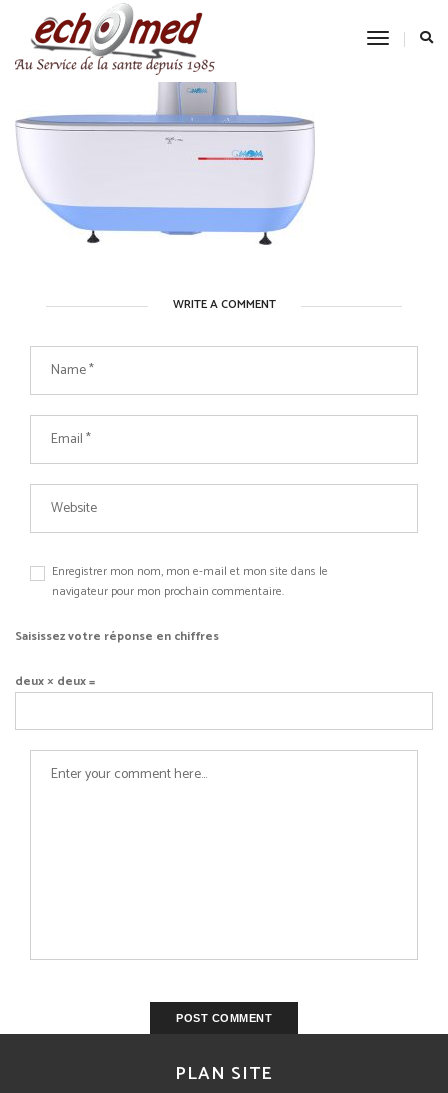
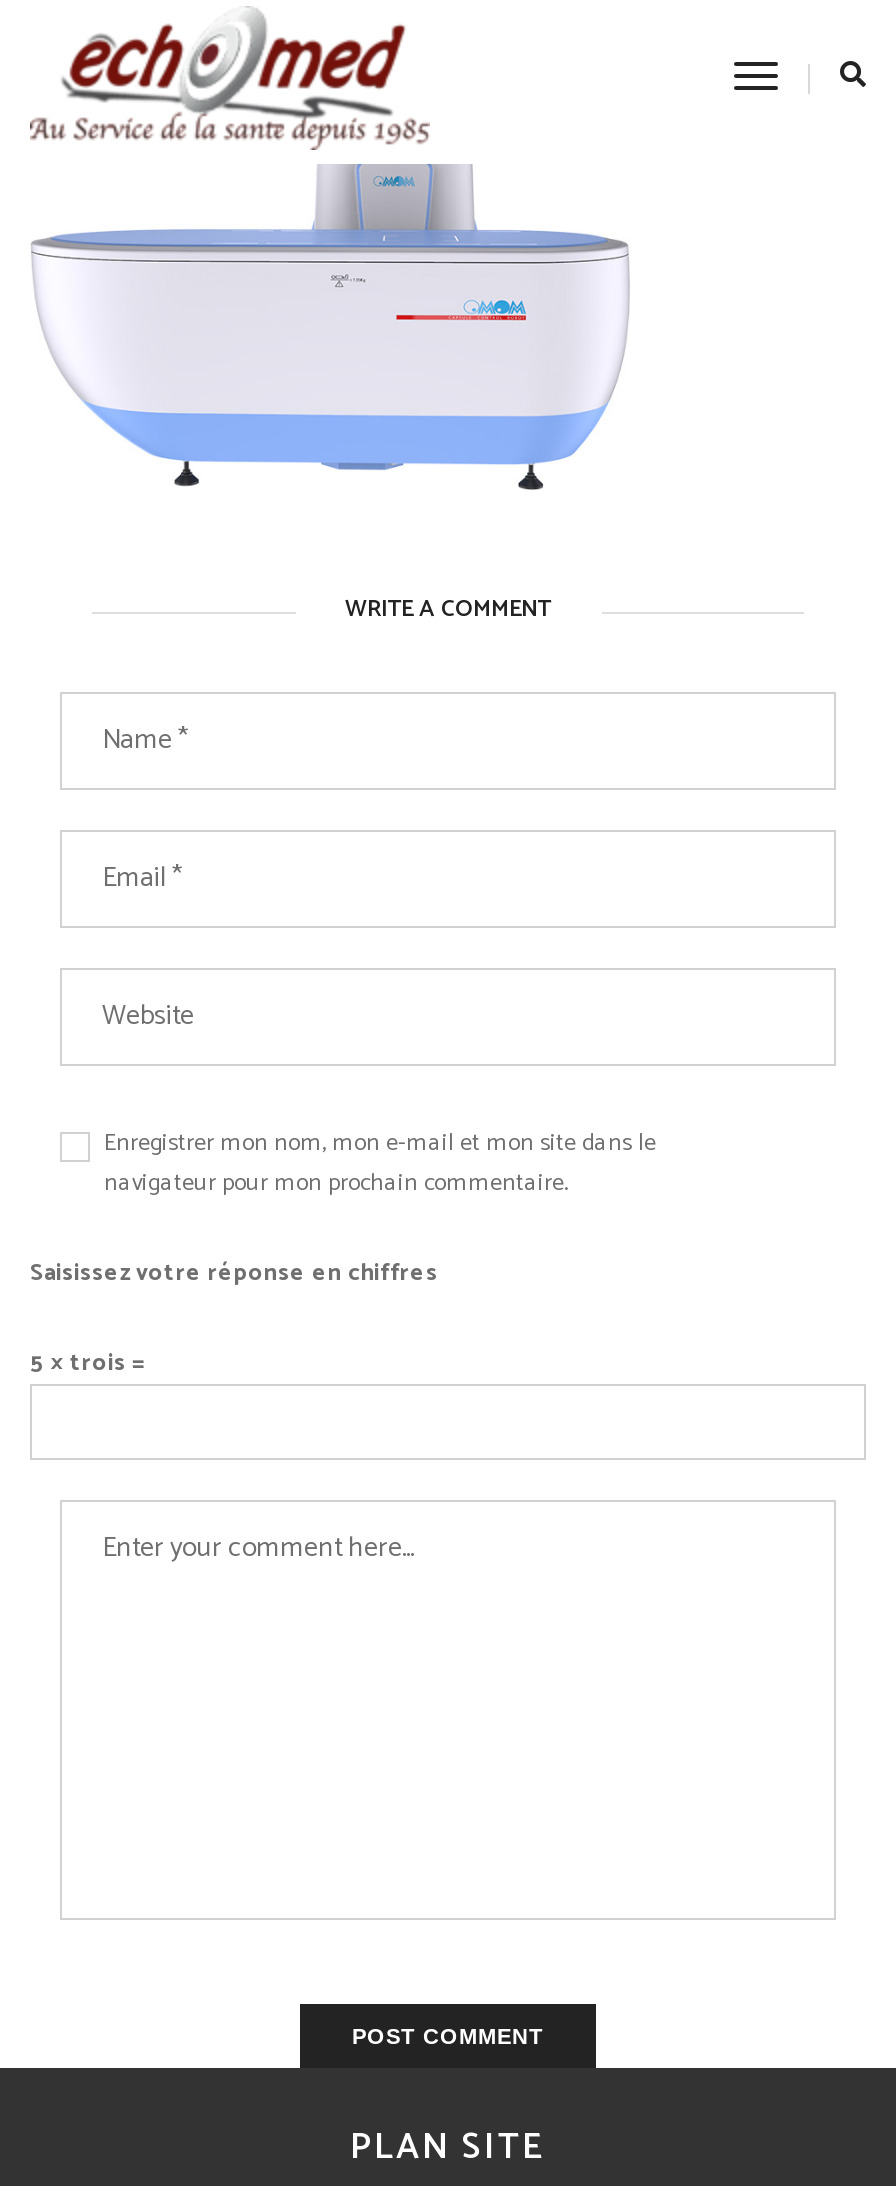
- deux × deux =
+ 5 × trois =
